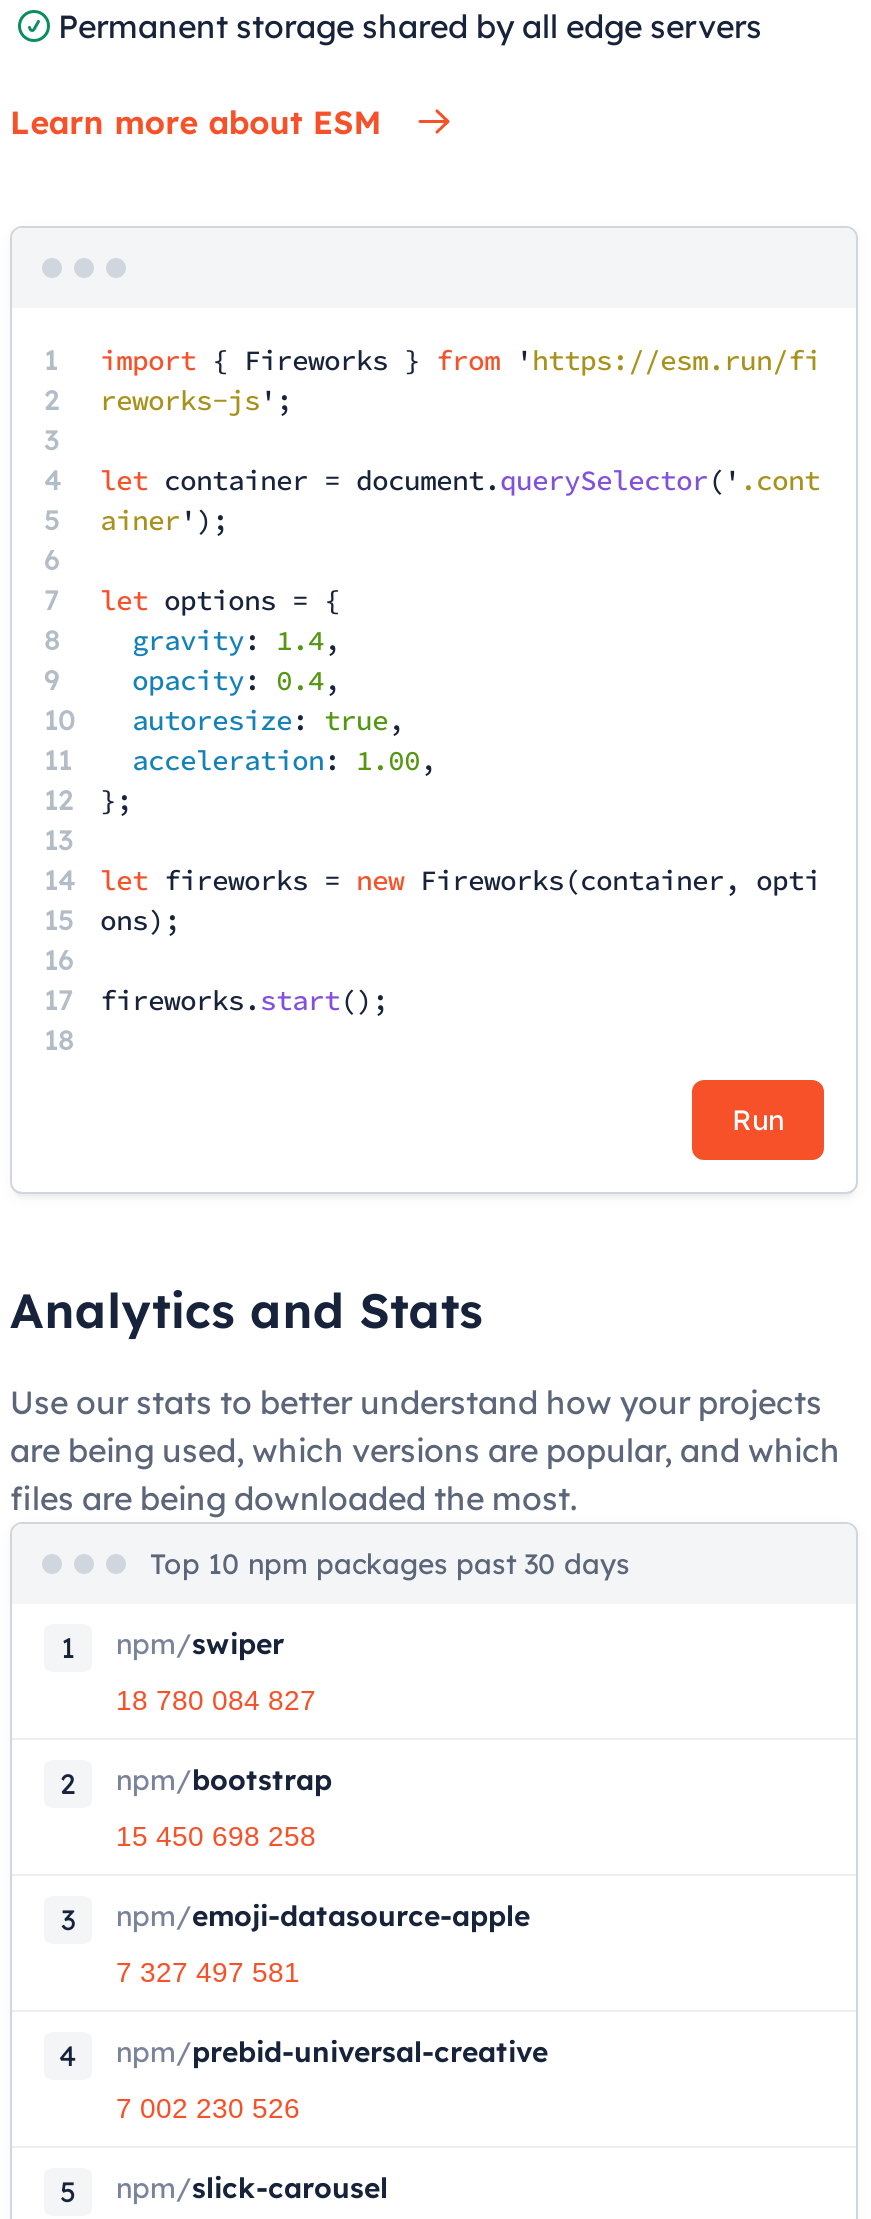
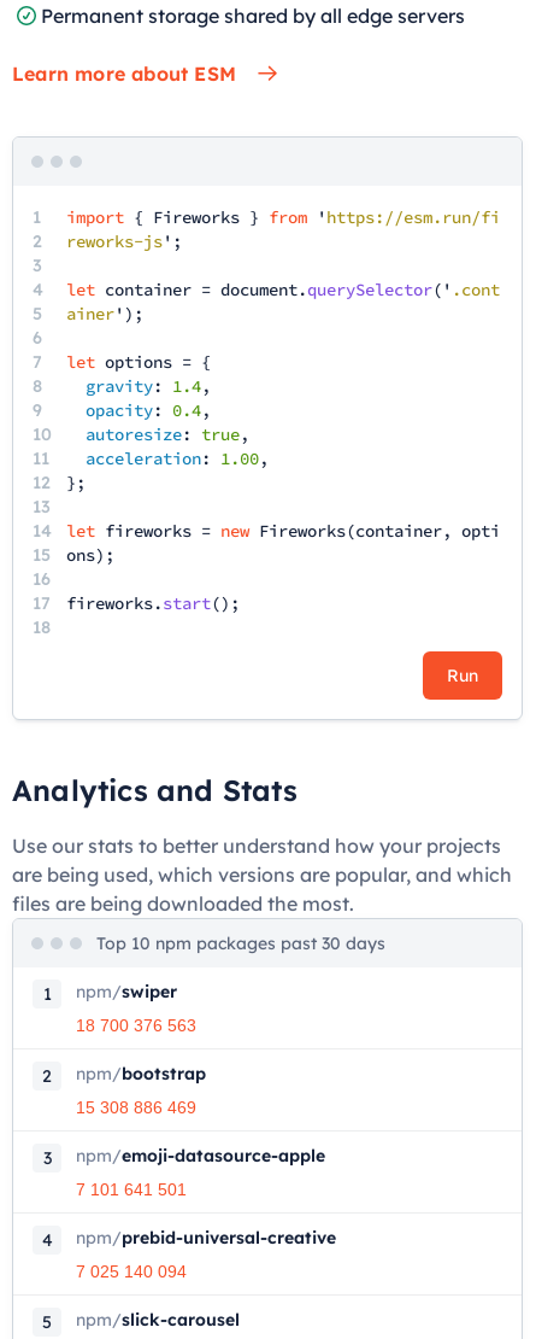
- 18 780 084 827
+ 18 700 376 563

- 15 450 698 258
+ 15 308 886 469

- 7 327 497 581
+ 7 101 641 501

- 7 002 230 526
+ 7 025 140 094
